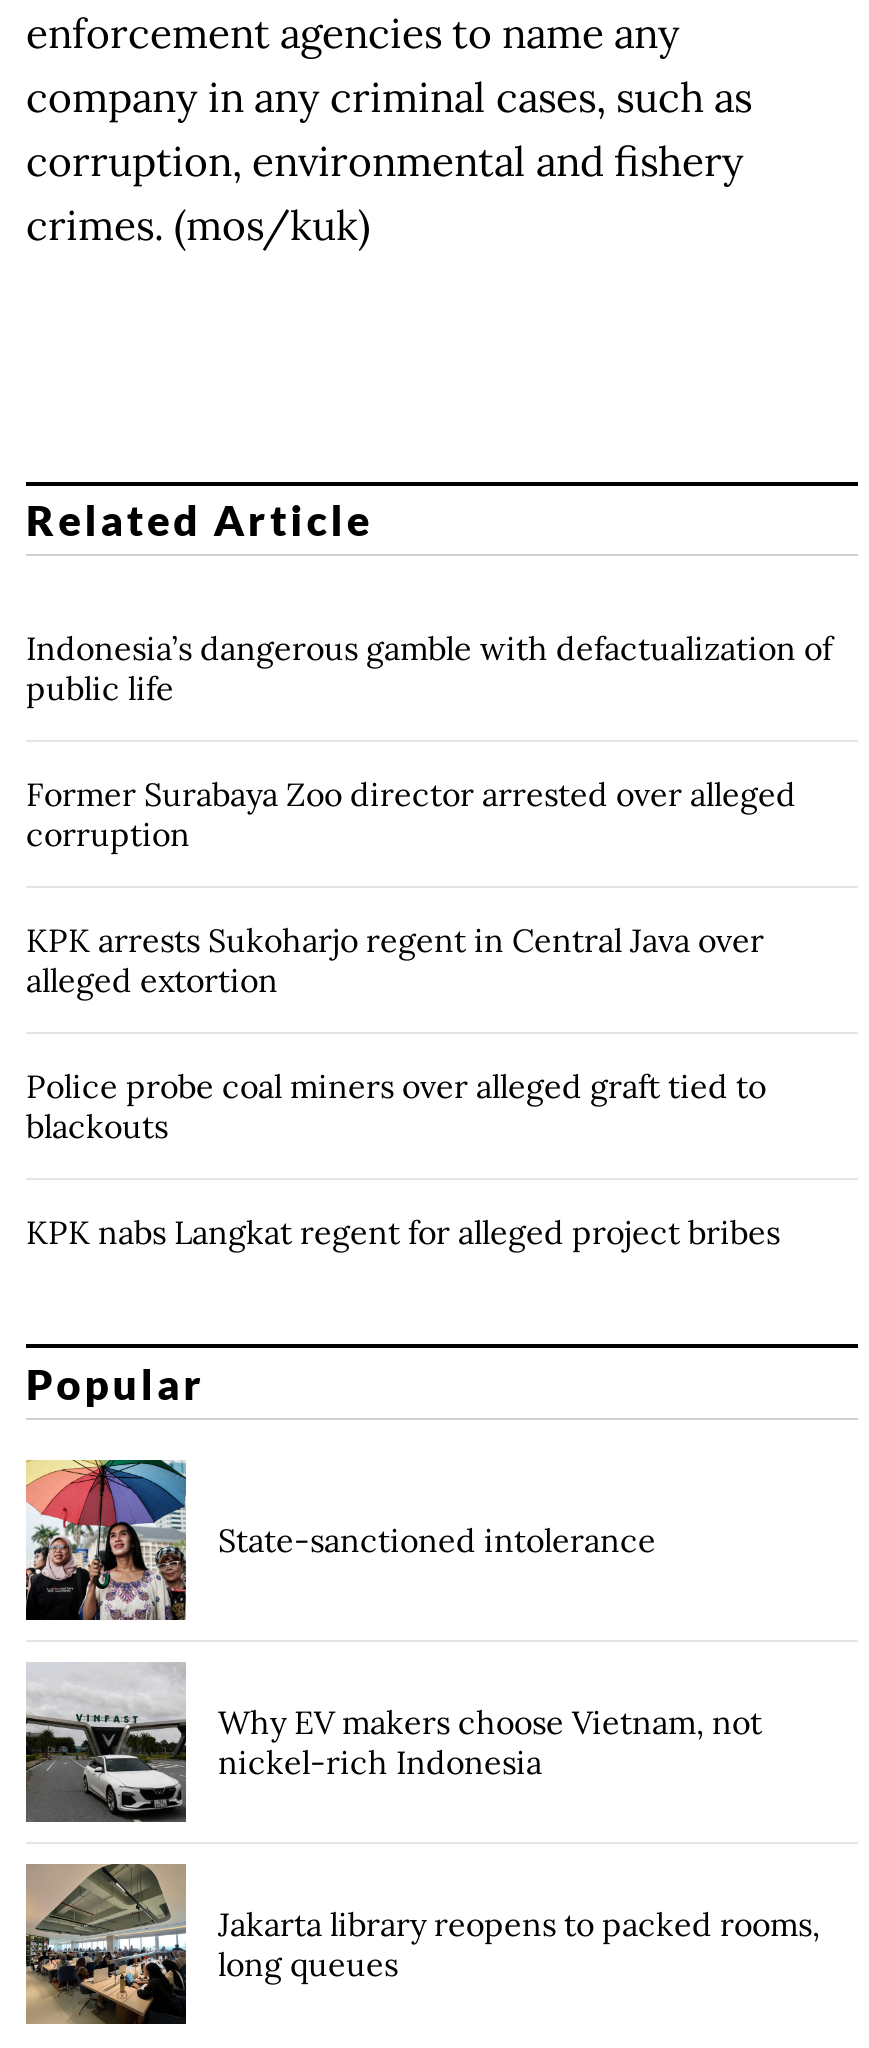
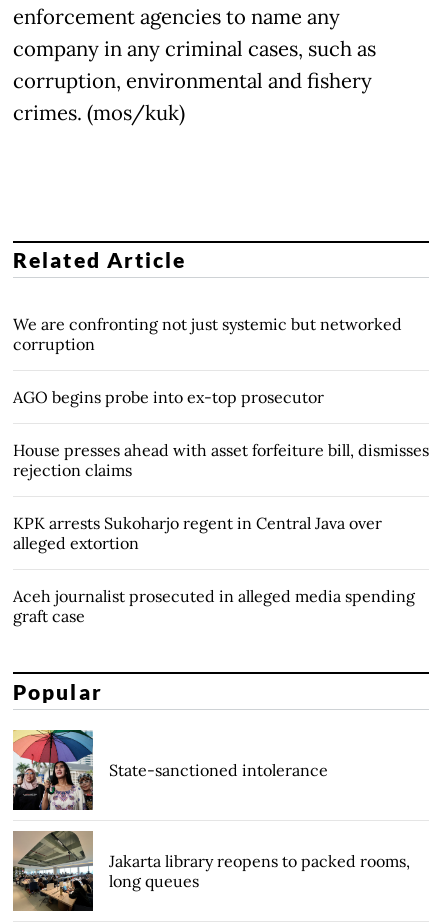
- Indonesia’s dangerous gamble with defactualization of
- public life
- Former Surabaya Zoo director arrested over alleged
+ We are confronting not just systemic but networked

+ AGO begins probe into ex-top prosecutor
+ House presses ahead with asset forfeiture bill, dismisses
+ rejection claims

moved down: KPK arrests Sukoharjo regent in Central Java over | alleged extortion

- Police probe coal miners over alleged graft tied to
- blackouts
- KPK nabs Langkat regent for alleged project bribes
+ Aceh journalist prosecuted in alleged media spending
+ graft case

- [image]
- Why EV makers choose Vietnam, not
- nickel-rich Indonesia
